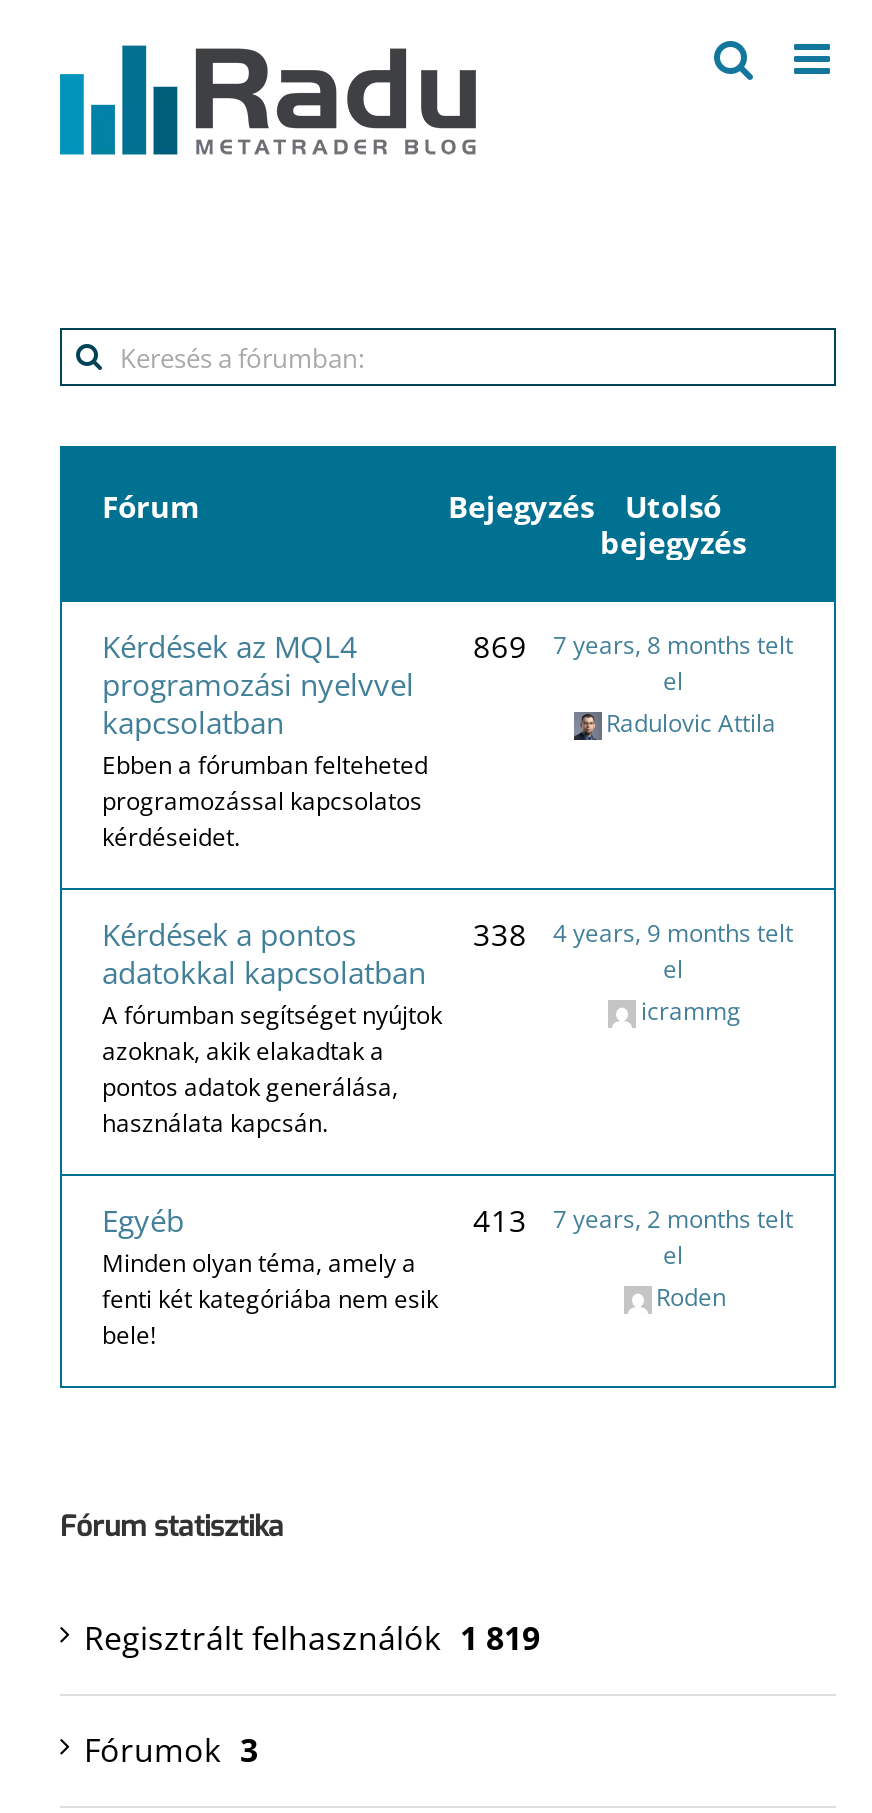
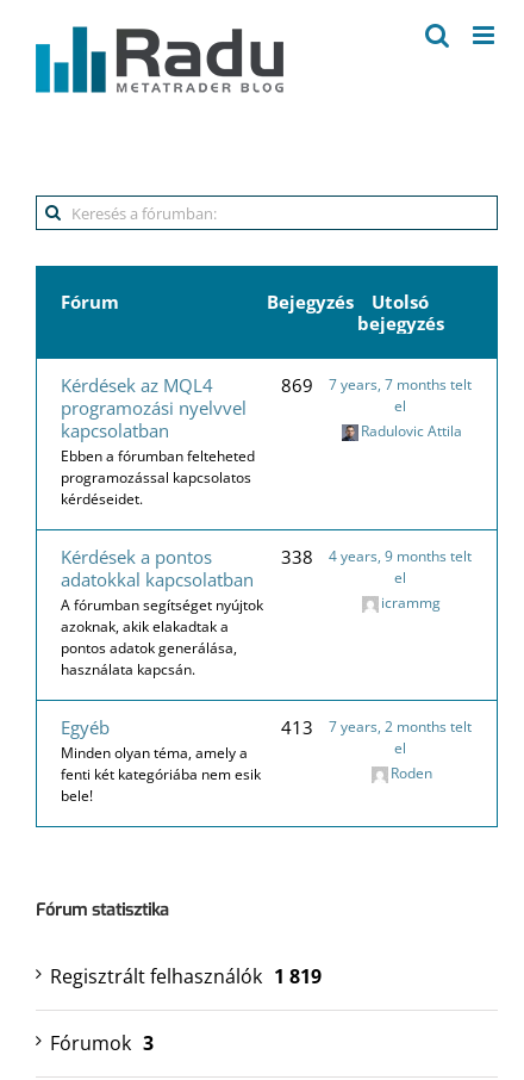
- 7 years, 8 months telt
+ 7 years, 7 months telt
